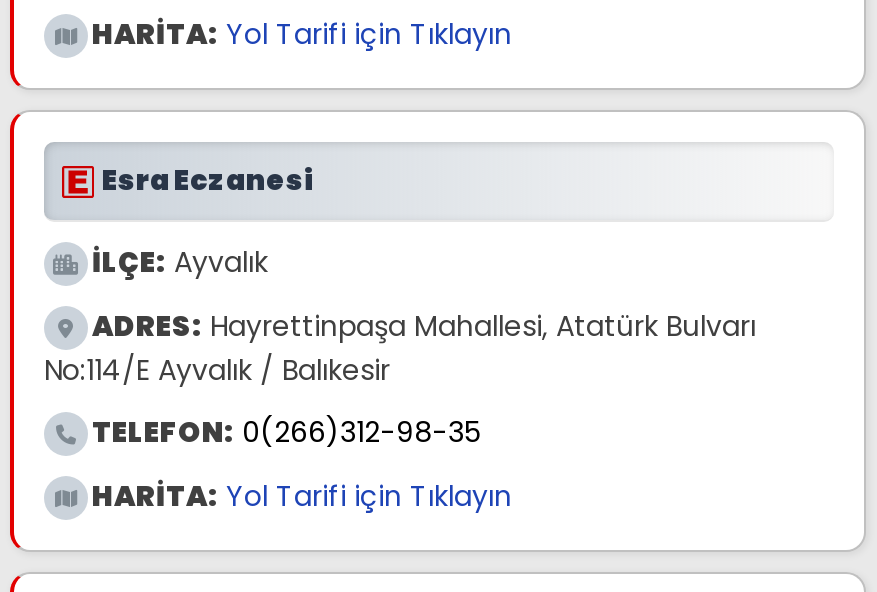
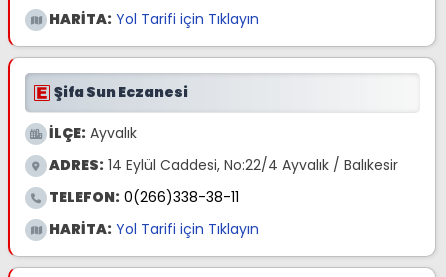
- Esra Eczanesi
+ Şifa Sun Eczanesi

- ADRES: Hayrettinpaşa Mahallesi, Atatürk Bulvarı
- No:114/E Ayvalık / Balıkesir
+ ADRES: 14 Eylül Caddesi, No:22/4 Ayvalık / Balıkesir

- TELEFON: 0(266)312-98-35
+ TELEFON: 0(266)338-38-11
